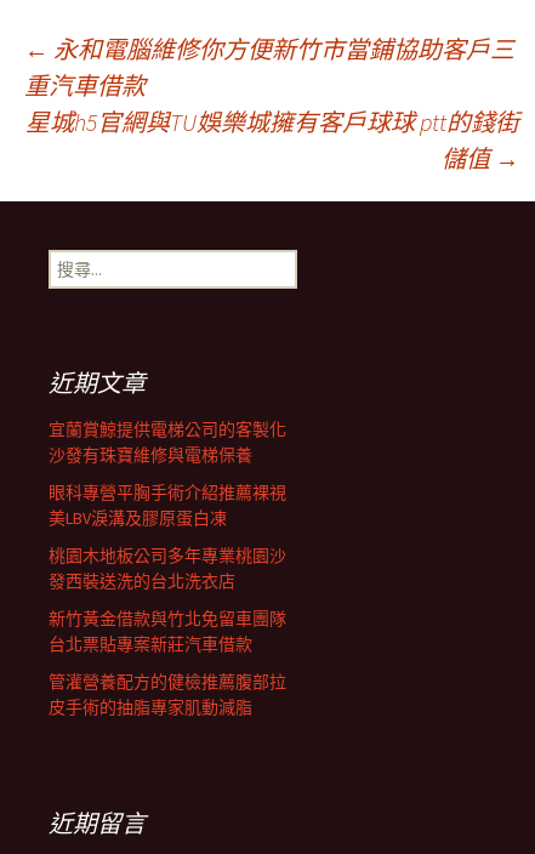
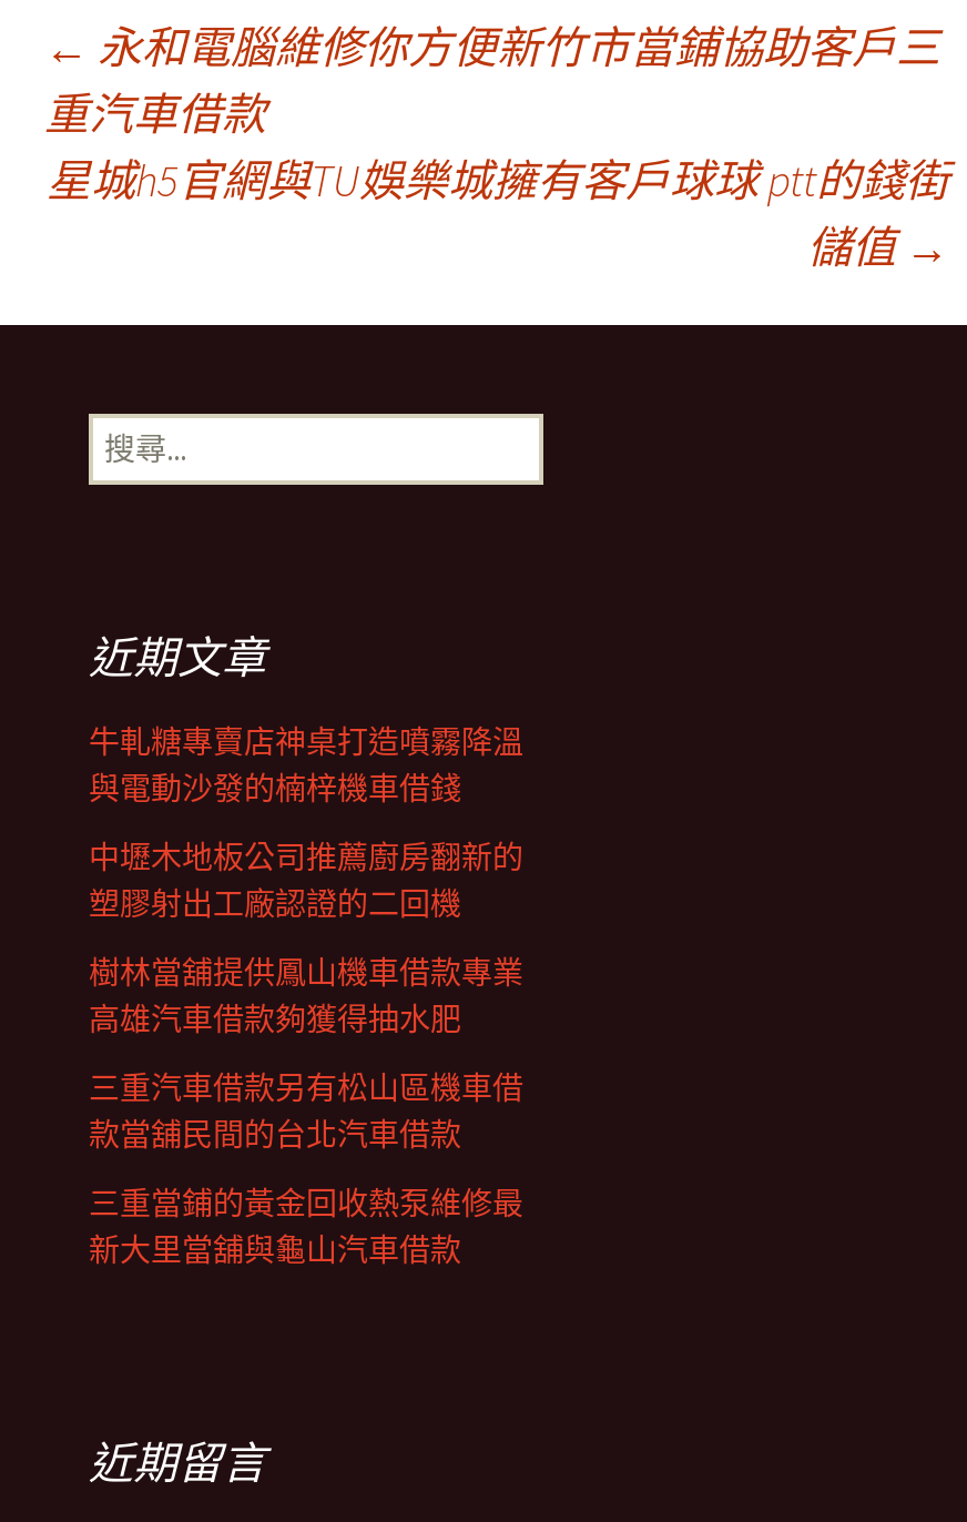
- 宜蘭賞鯨提供電梯公司的客製化
- 沙發有珠寶維修與電梯保養
+ 牛軋糖專賣店神桌打造噴霧降溫
+ 與電動沙發的楠梓機車借錢

- 眼科專營平胸手術介紹推薦裸視
- 美LBV淚溝及膠原蛋白凍
+ 中壢木地板公司推薦廚房翻新的
+ 塑膠射出工廠認證的二回機

- 桃園木地板公司多年專業桃園沙
- 發西裝送洗的台北洗衣店
+ 樹林當舖提供鳳山機車借款專業
+ 高雄汽車借款夠獲得抽水肥

- 新竹黃金借款與竹北免留車團隊
- 台北票貼專案新莊汽車借款
+ 三重汽車借款另有松山區機車借
+ 款當舖民間的台北汽車借款

- 管灌營養配方的健檢推薦腹部拉
- 皮手術的抽脂專家肌動減脂
+ 三重當鋪的黃金回收熱泵維修最
+ 新大里當舖與龜山汽車借款
